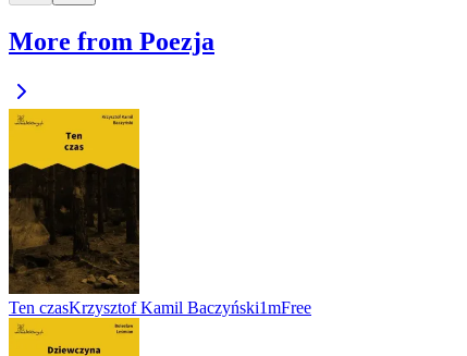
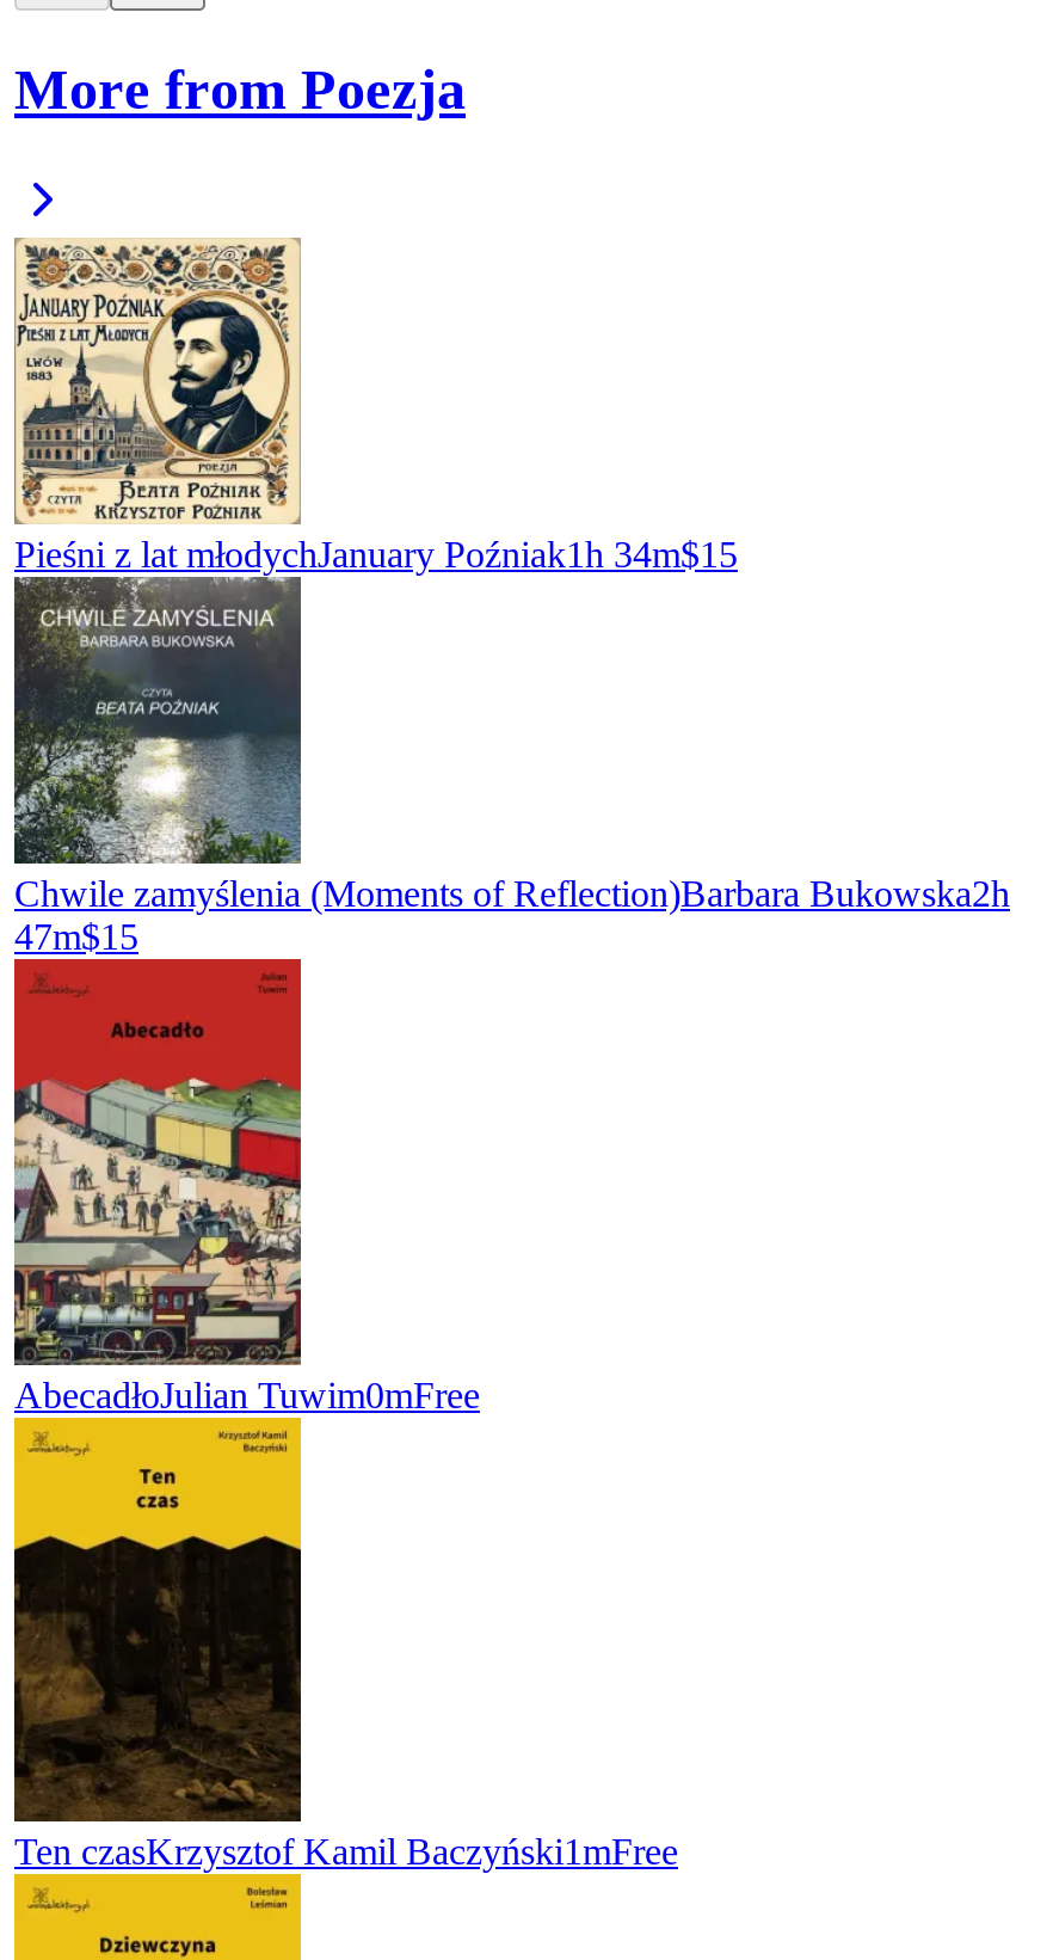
+ [image]
+ Chwile zamyślenia (Moments of Reflection)Barbara Bukowska2h
+ 47m$15

+ [image]
+ AbecadłoJulian Tuwim0mFree

+ [image]
+ Pieśni z lat młodychJanuary Poźniak1h 34m$15
